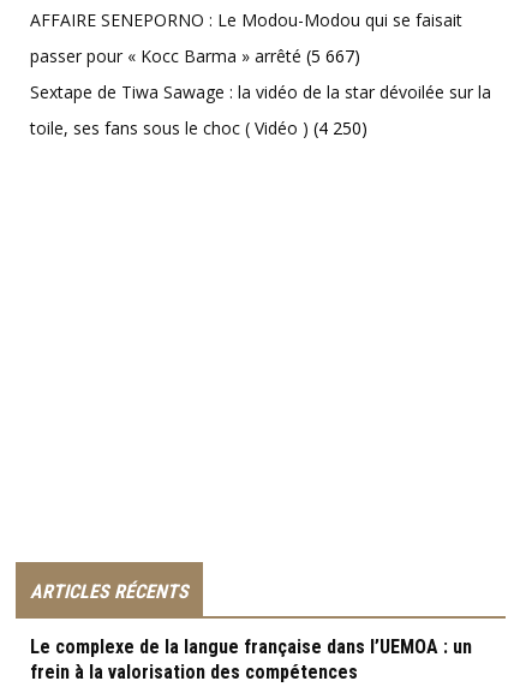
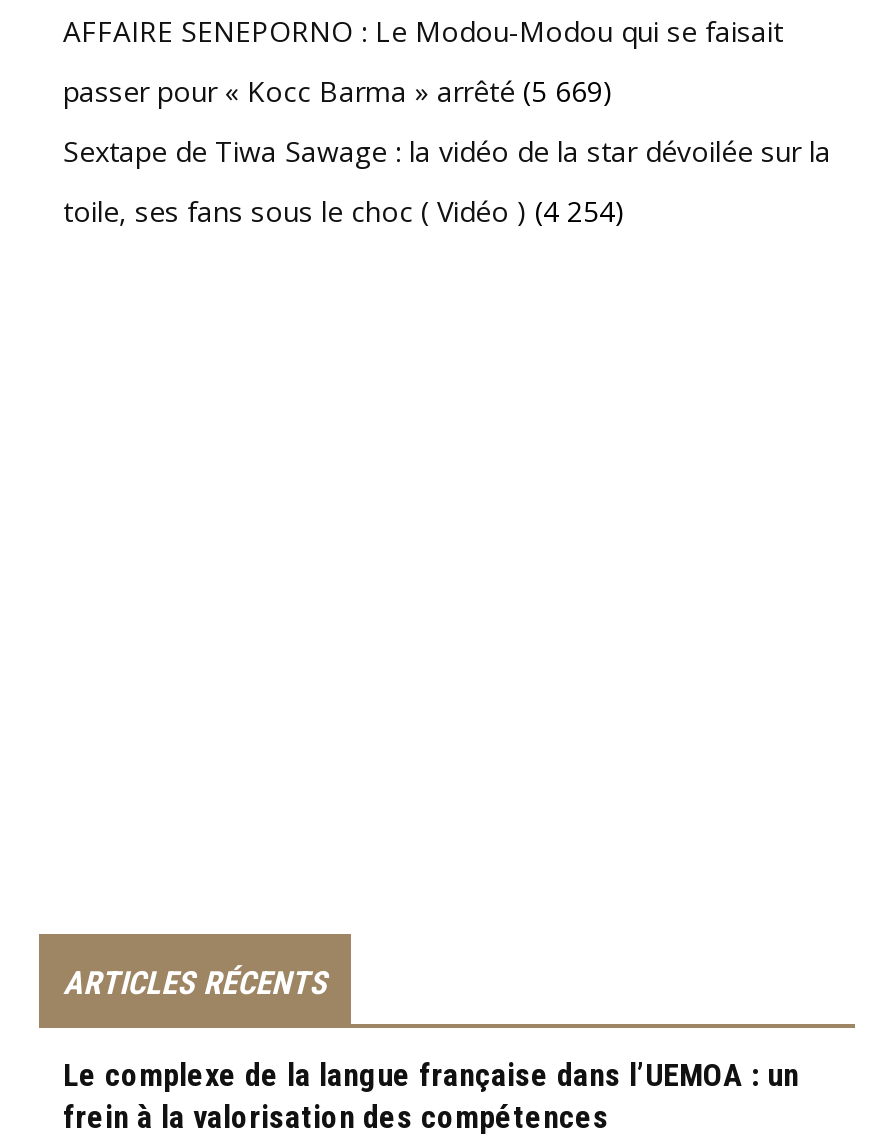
- passer pour « Kocc Barma » arrêté (5 667)
+ passer pour « Kocc Barma » arrêté (5 669)

- toile, ses fans sous le choc ( Vidéo ) (4 250)
+ toile, ses fans sous le choc ( Vidéo ) (4 254)
